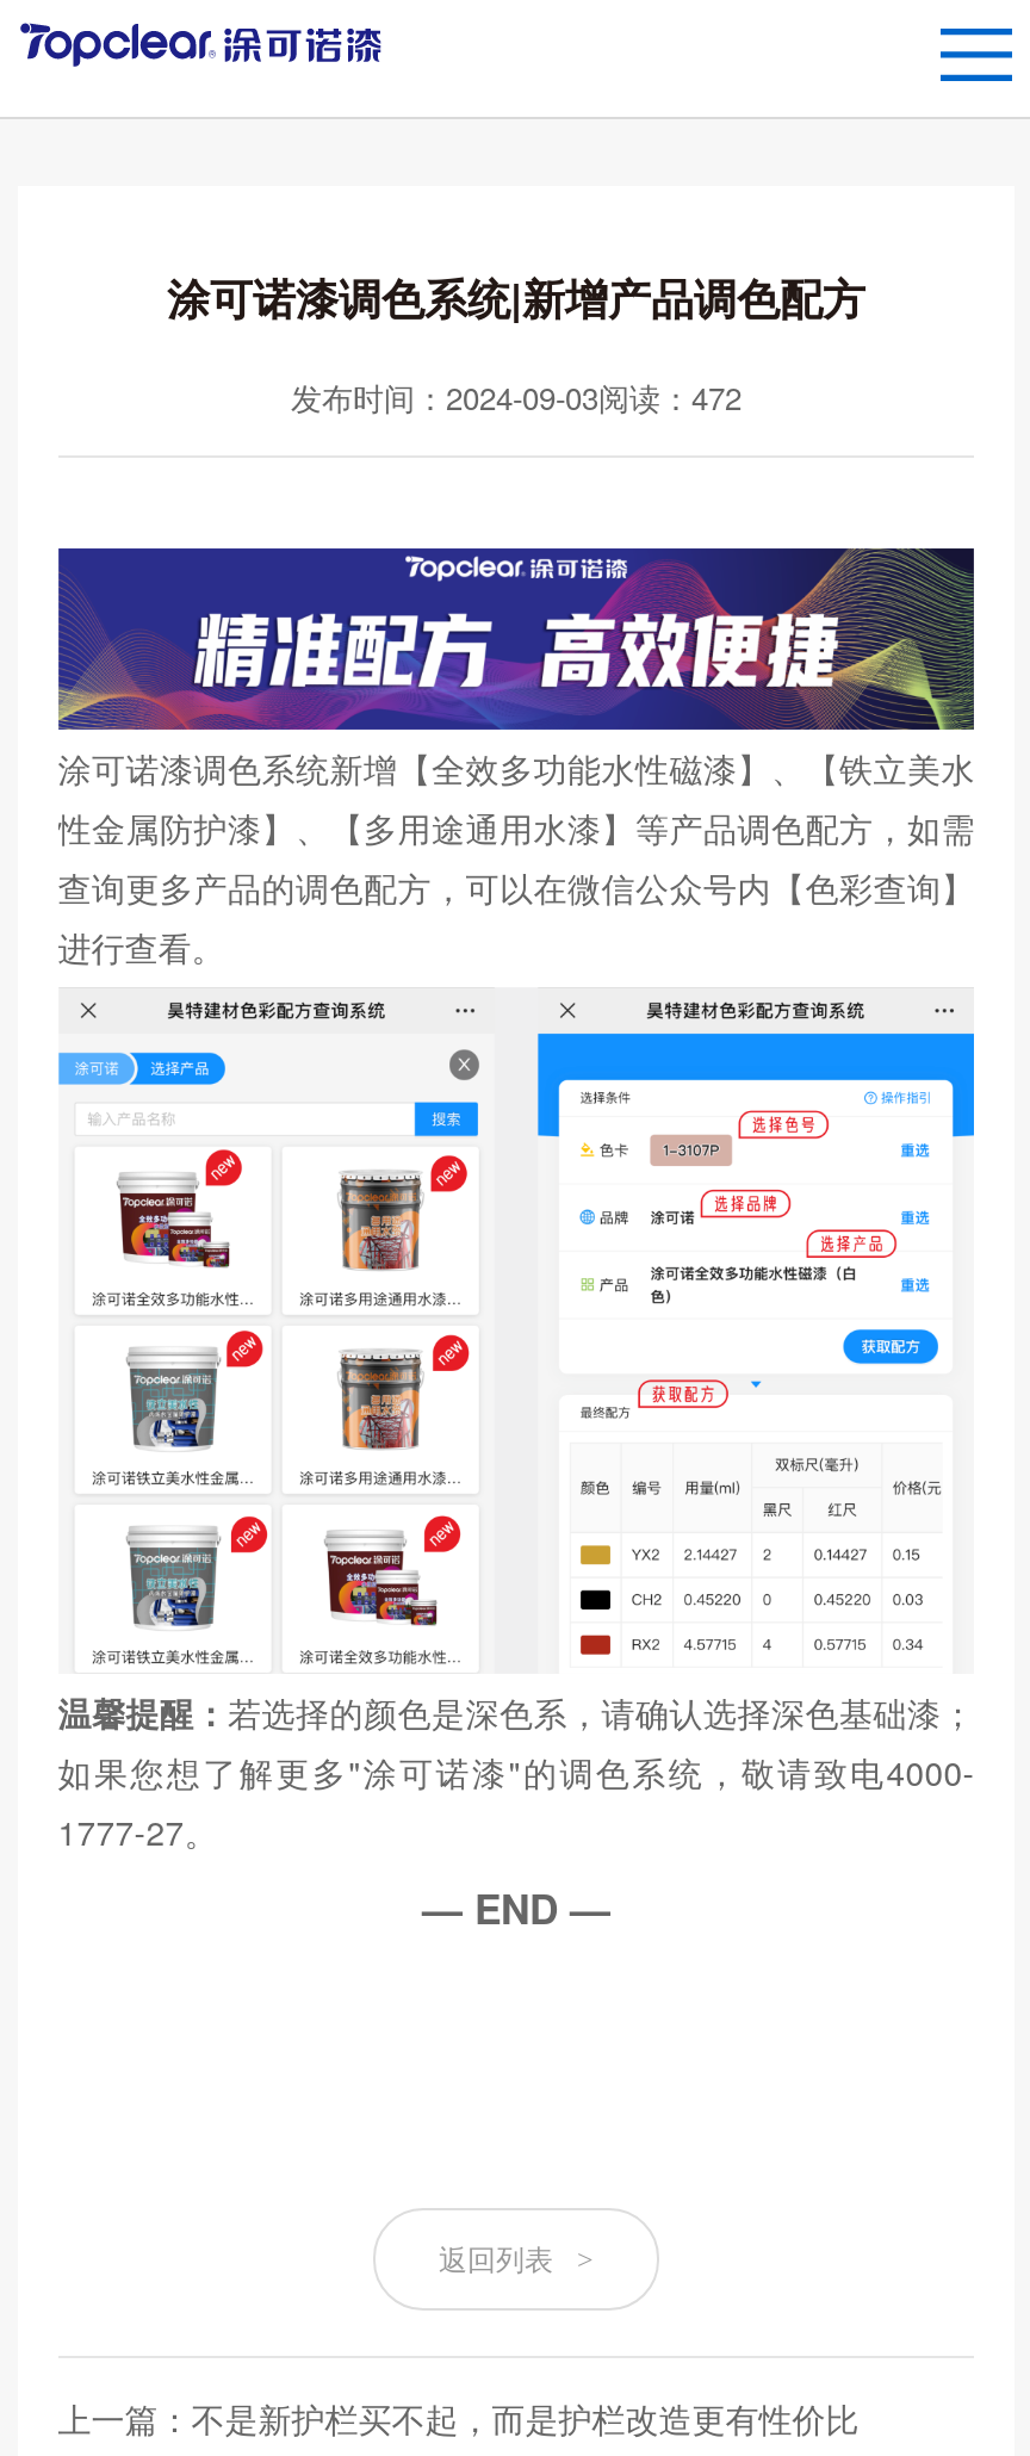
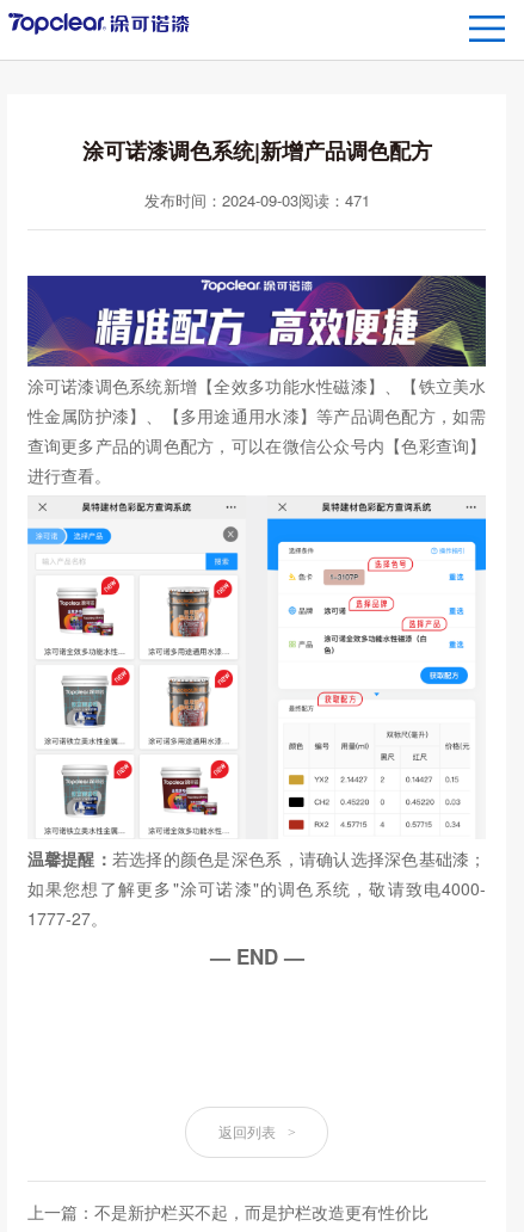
- 发布时间：2024-09-03阅读：472
+ 发布时间：2024-09-03阅读：471
